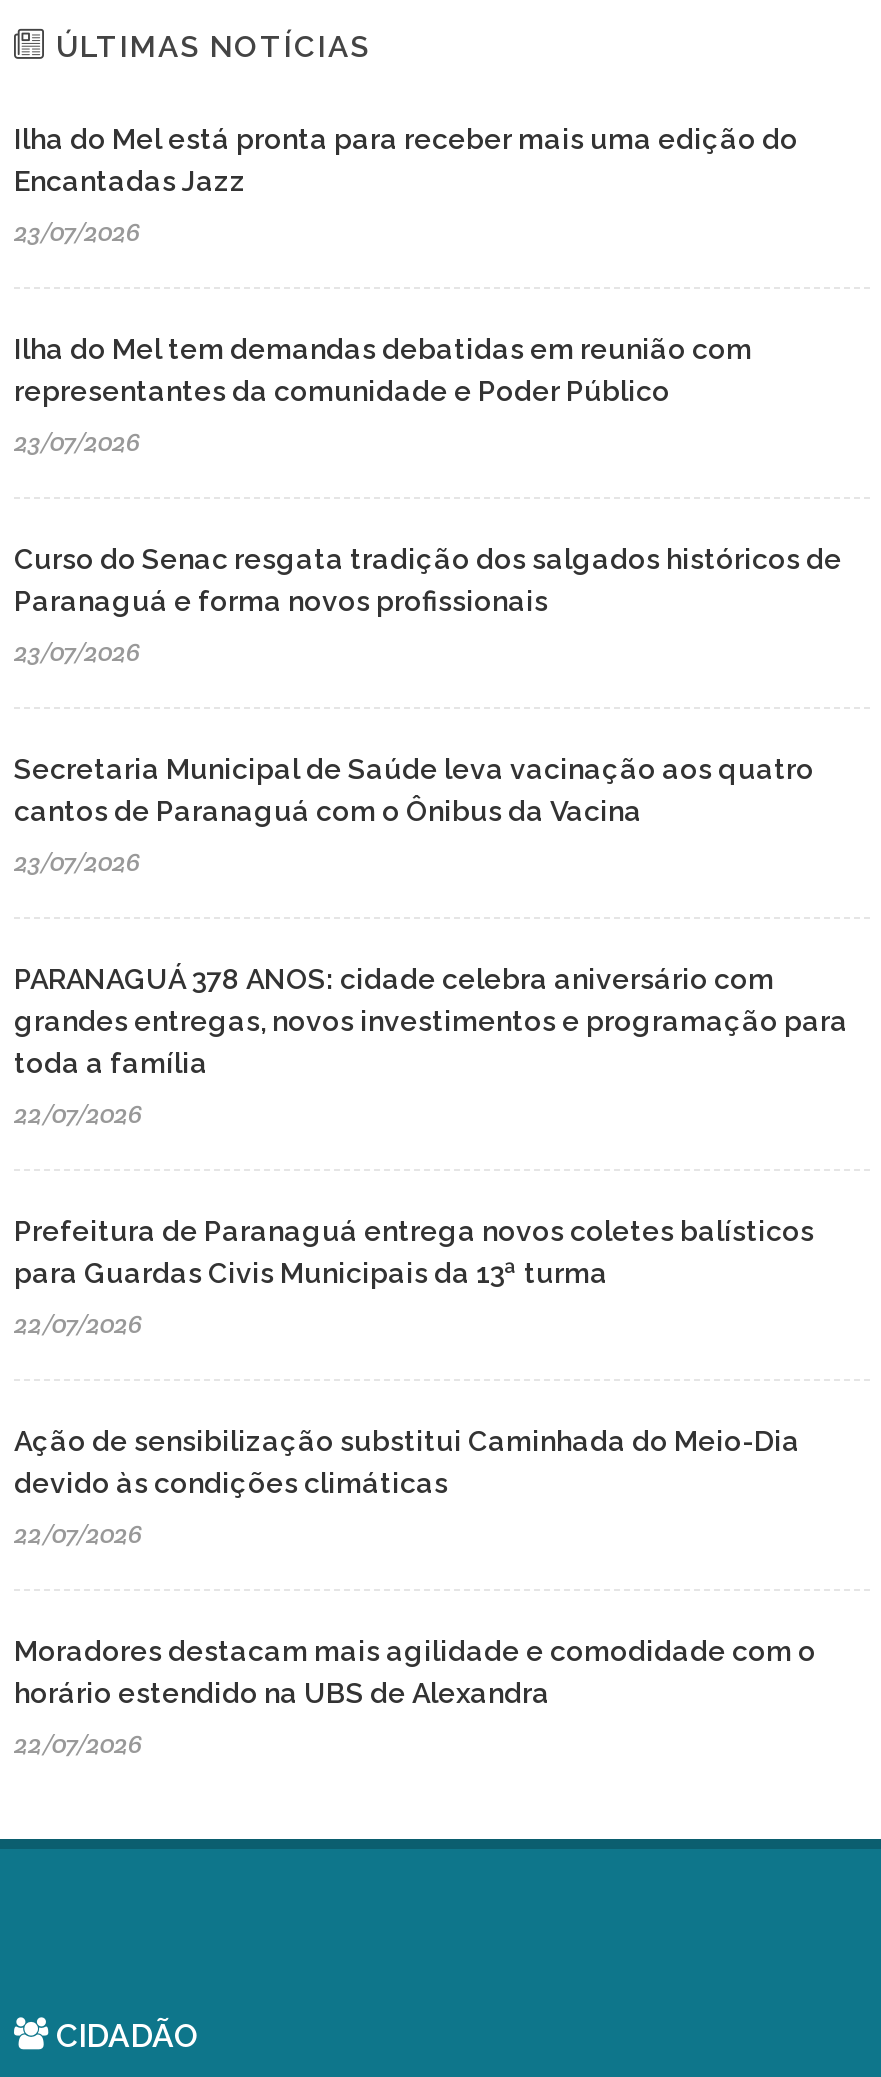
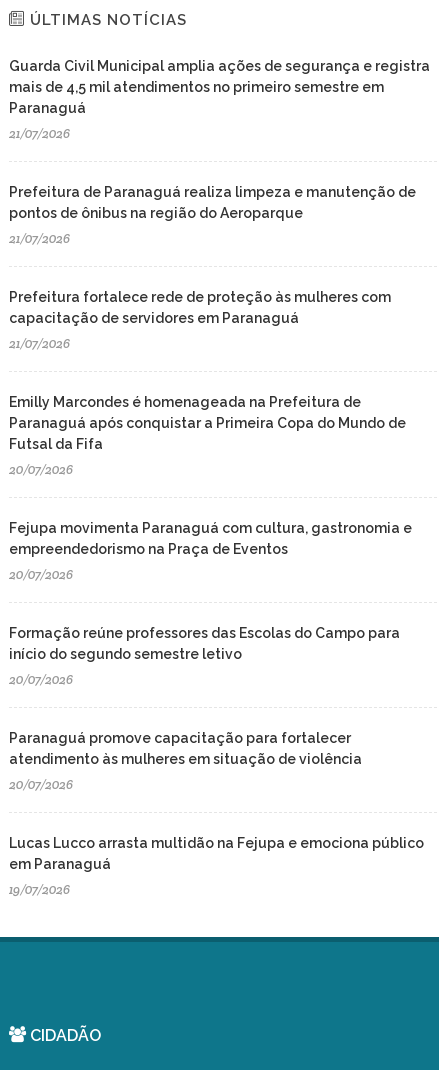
- Ilha do Mel está pronta para receber mais uma edição do
- Encantadas Jazz
+ Guarda Civil Municipal amplia ações de segurança e registra
+ mais de 4,5 mil atendimentos no primeiro semestre em
+ Paranaguá

- 23/07/2026
+ 21/07/2026

- Ilha do Mel tem demandas debatidas em reunião com
- representantes da comunidade e Poder Público
+ Prefeitura de Paranaguá realiza limpeza e manutenção de
+ pontos de ônibus na região do Aeroparque

- 23/07/2026
+ 21/07/2026

- Curso do Senac resgata tradição dos salgados históricos de
- Paranaguá e forma novos profissionais
+ Prefeitura fortalece rede de proteção às mulheres com
+ capacitação de servidores em Paranaguá

- 23/07/2026
+ 21/07/2026

- Secretaria Municipal de Saúde leva vacinação aos quatro
- cantos de Paranaguá com o Ônibus da Vacina
+ Emilly Marcondes é homenageada na Prefeitura de
+ Paranaguá após conquistar a Primeira Copa do Mundo de
+ Futsal da Fifa

- 23/07/2026
+ 20/07/2026

- PARANAGUÁ 378 ANOS: cidade celebra aniversário com
- grandes entregas, novos investimentos e programação para
- toda a família
+ Fejupa movimenta Paranaguá com cultura, gastronomia e
+ empreendedorismo na Praça de Eventos

- 22/07/2026
+ 20/07/2026

- Prefeitura de Paranaguá entrega novos coletes balísticos
- para Guardas Civis Municipais da 13ª turma
+ Formação reúne professores das Escolas do Campo para
+ início do segundo semestre letivo

- 22/07/2026
+ 20/07/2026

- Ação de sensibilização substitui Caminhada do Meio-Dia
- devido às condições climáticas
+ Paranaguá promove capacitação para fortalecer
+ atendimento às mulheres em situação de violência

- 22/07/2026
+ 20/07/2026

- Moradores destacam mais agilidade e comodidade com o
- horário estendido na UBS de Alexandra
+ Lucas Lucco arrasta multidão na Fejupa e emociona público
+ em Paranaguá

- 22/07/2026
+ 19/07/2026
